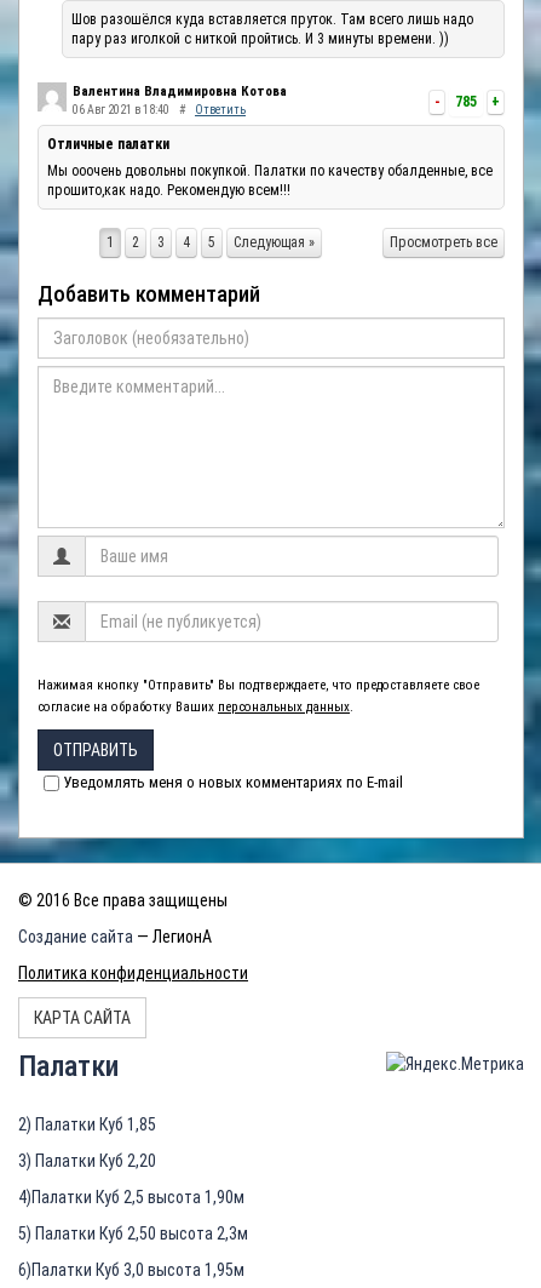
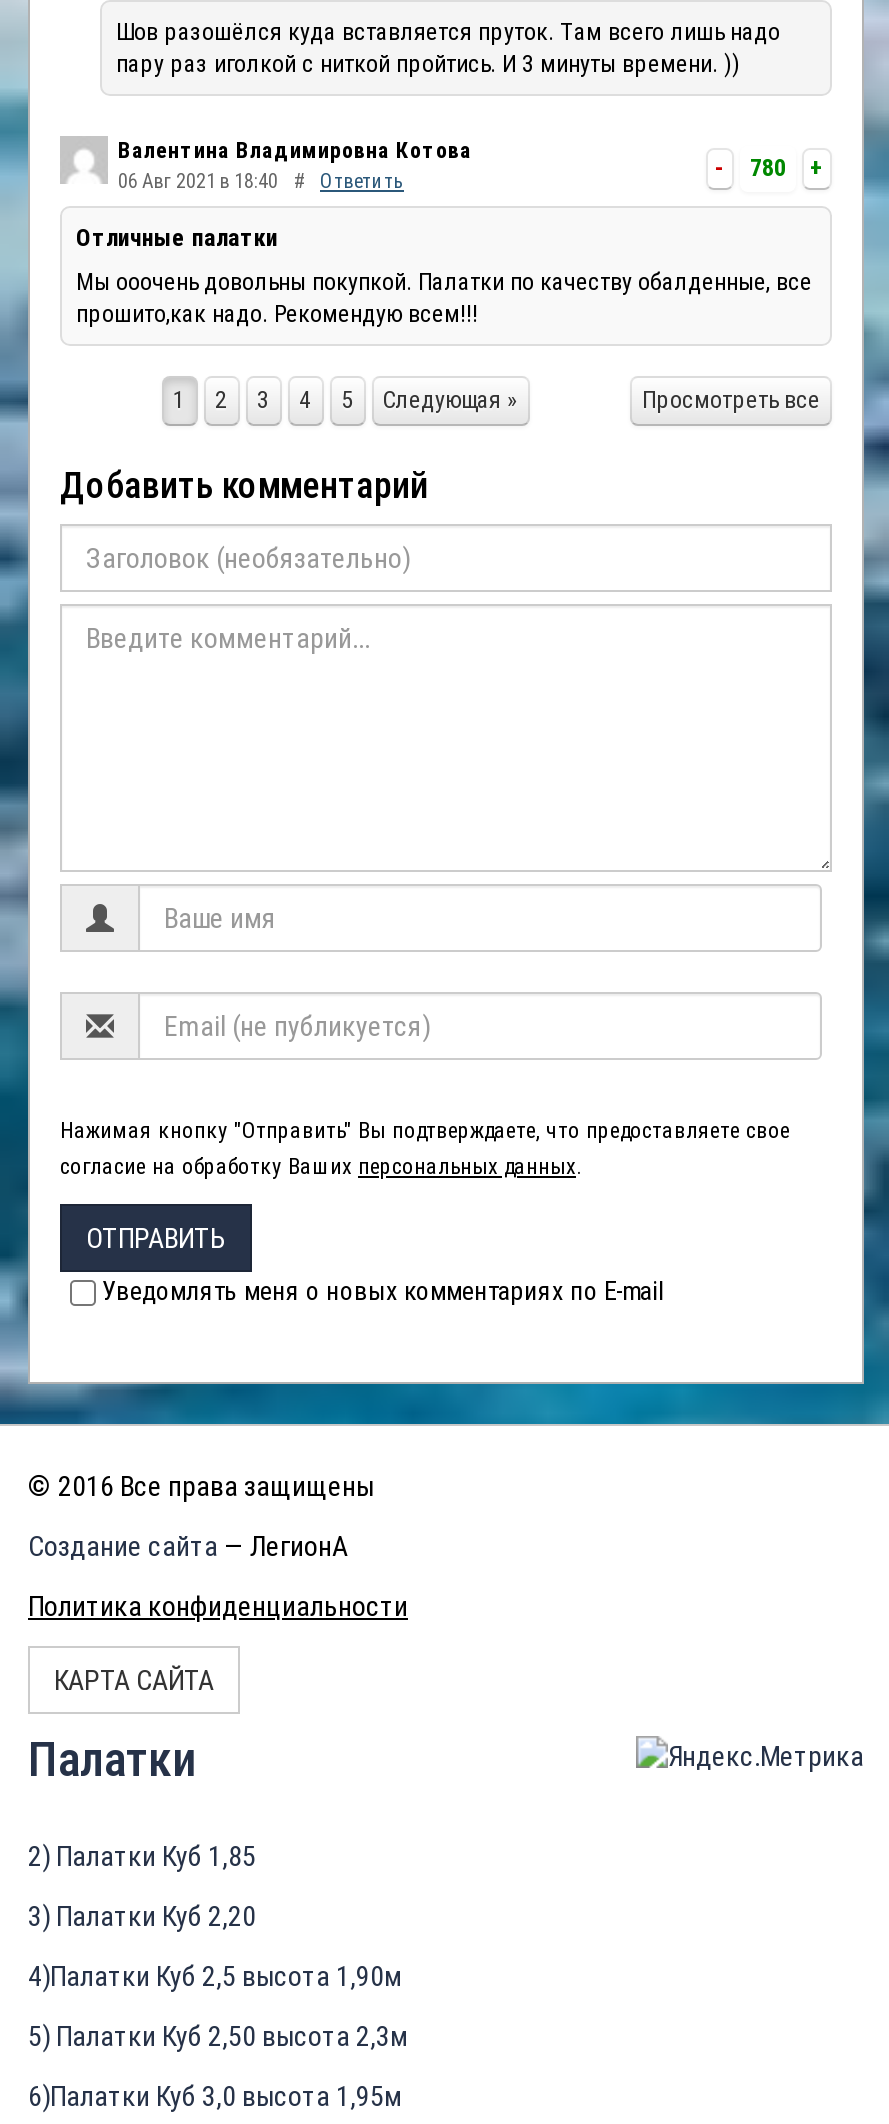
- 785
+ 780
